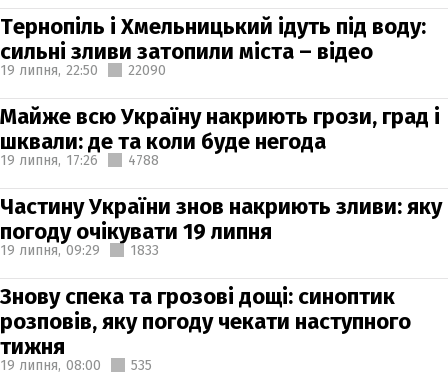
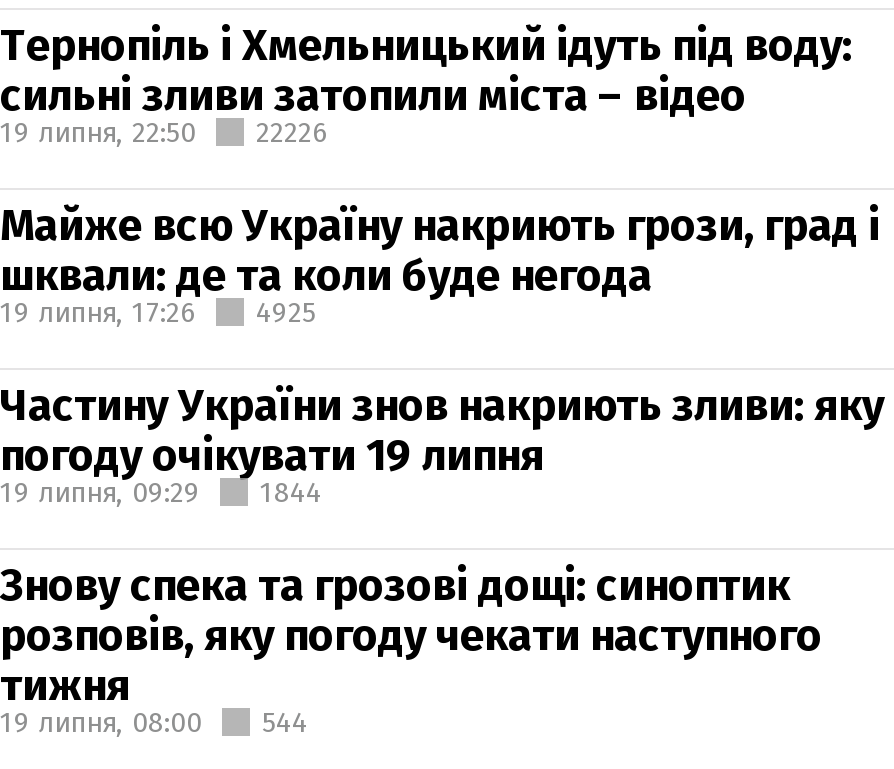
- 19 липня, 22:50 22090
+ 19 липня, 22:50 22226

- 19 липня, 17:26 4788
+ 19 липня, 17:26 4925

- 19 липня, 09:29 1833
+ 19 липня, 09:29 1844

- 19 липня, 08:00 535
+ 19 липня, 08:00 544
